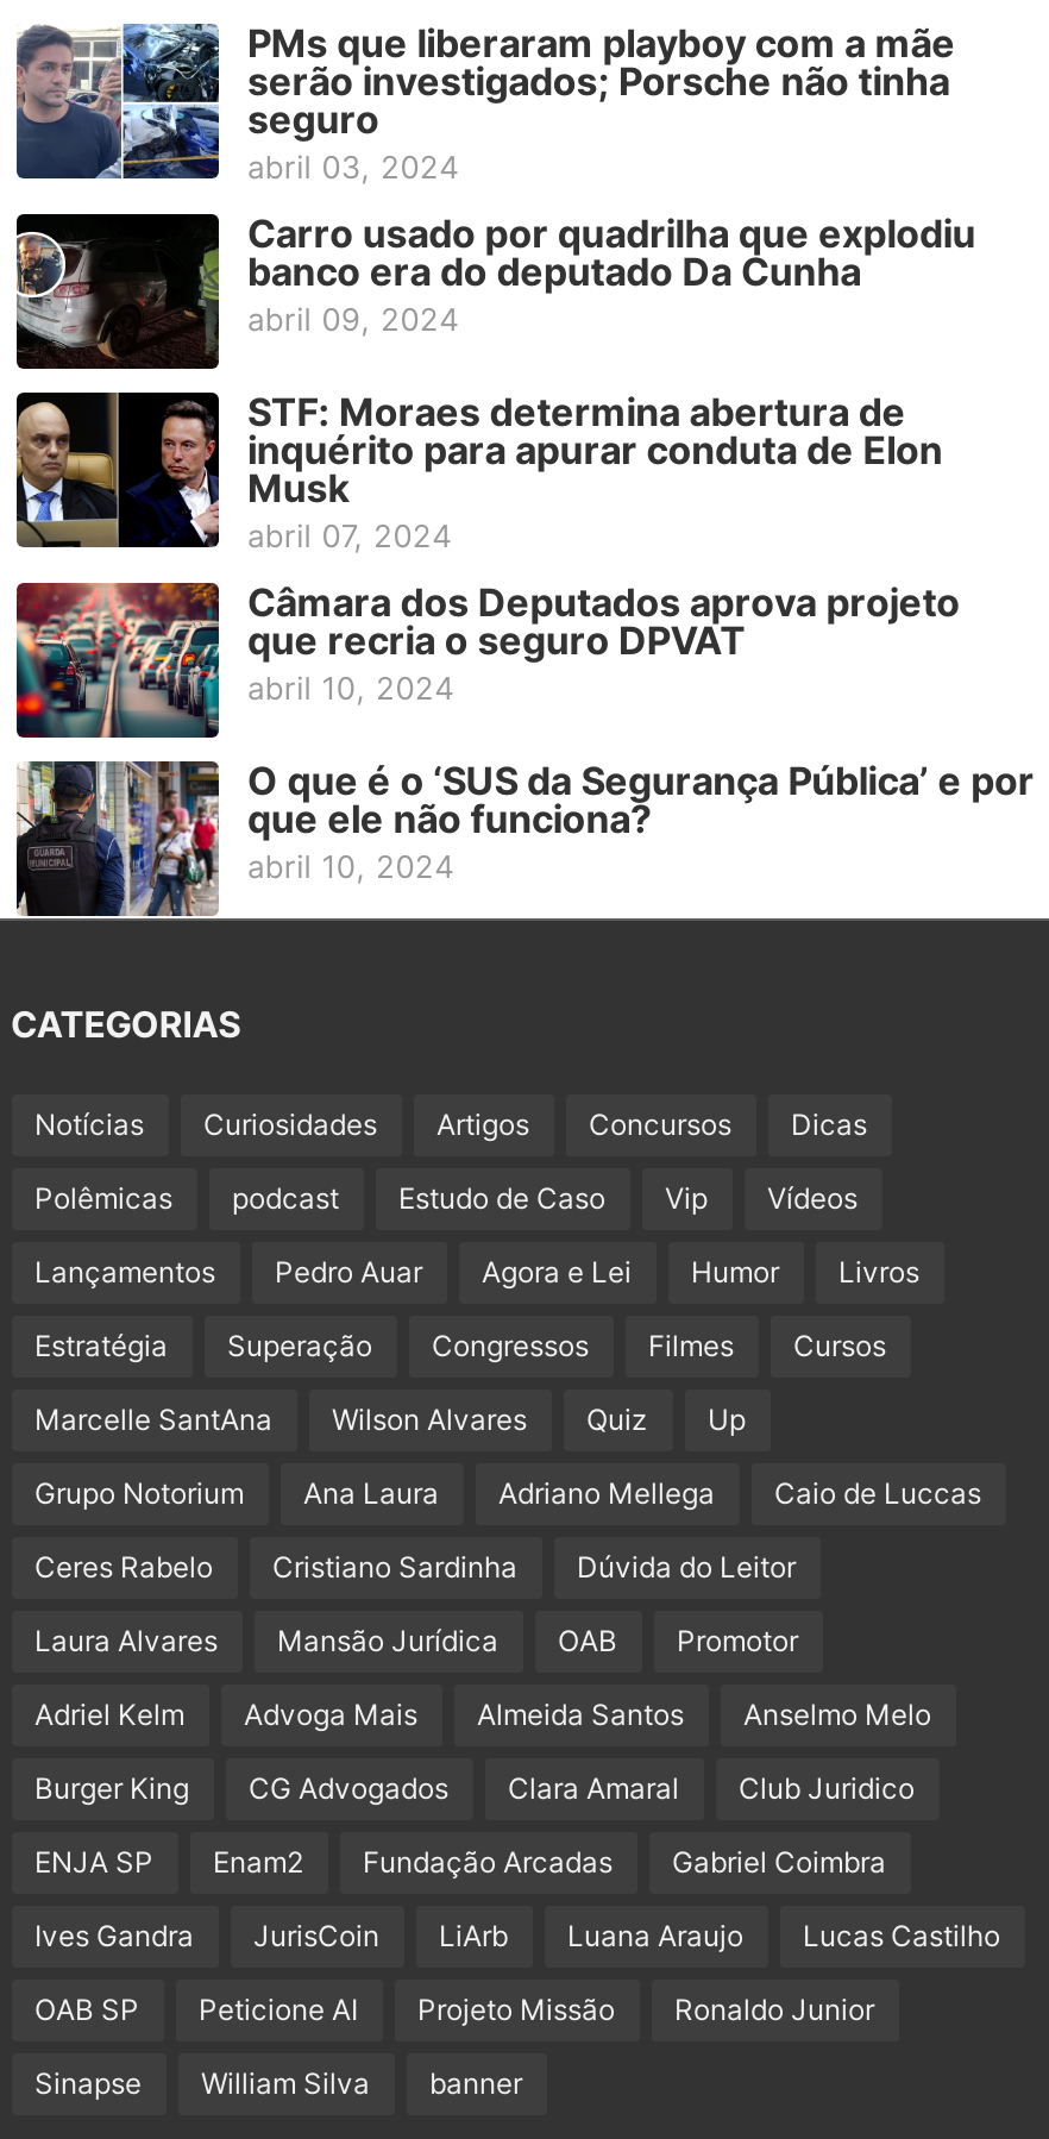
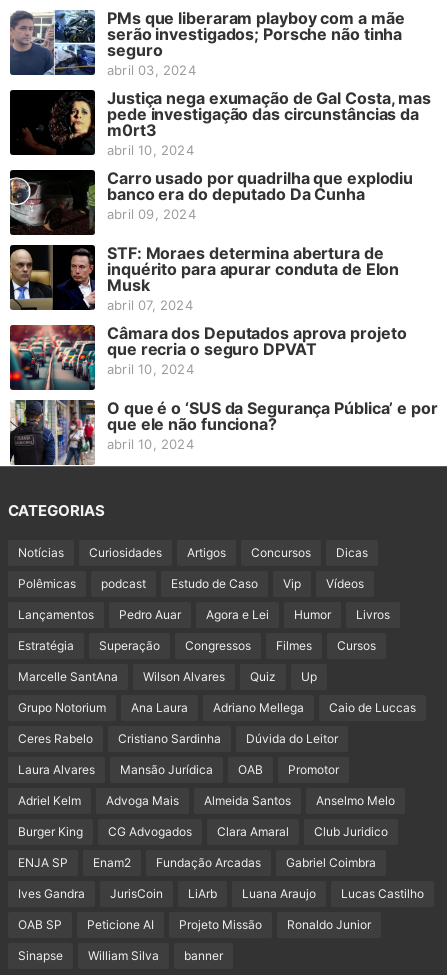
+ [image]
+ Justiça nega exumação de Gal Costa, mas
+ pede investigação das circunstâncias da
+ m0rt3
+ abril 10, 2024
